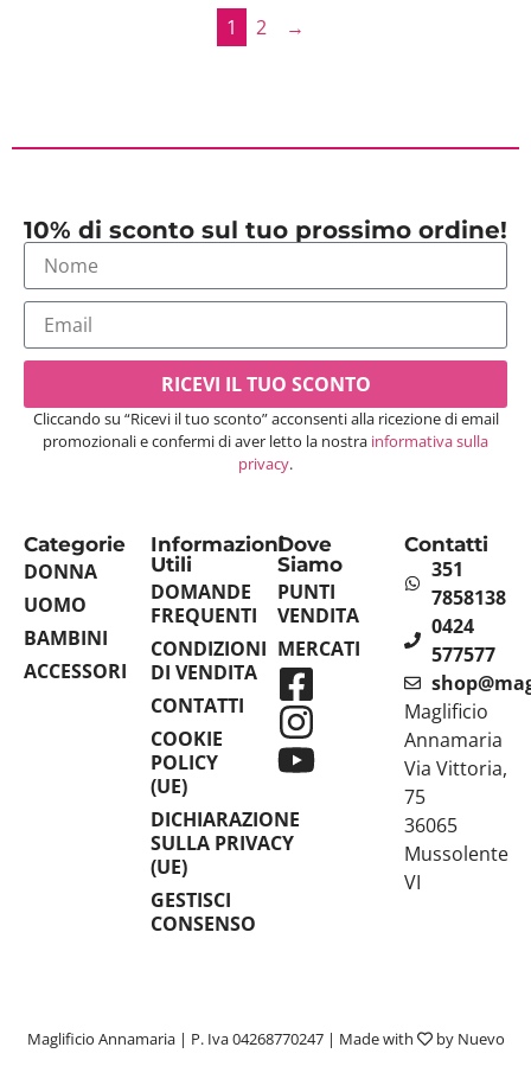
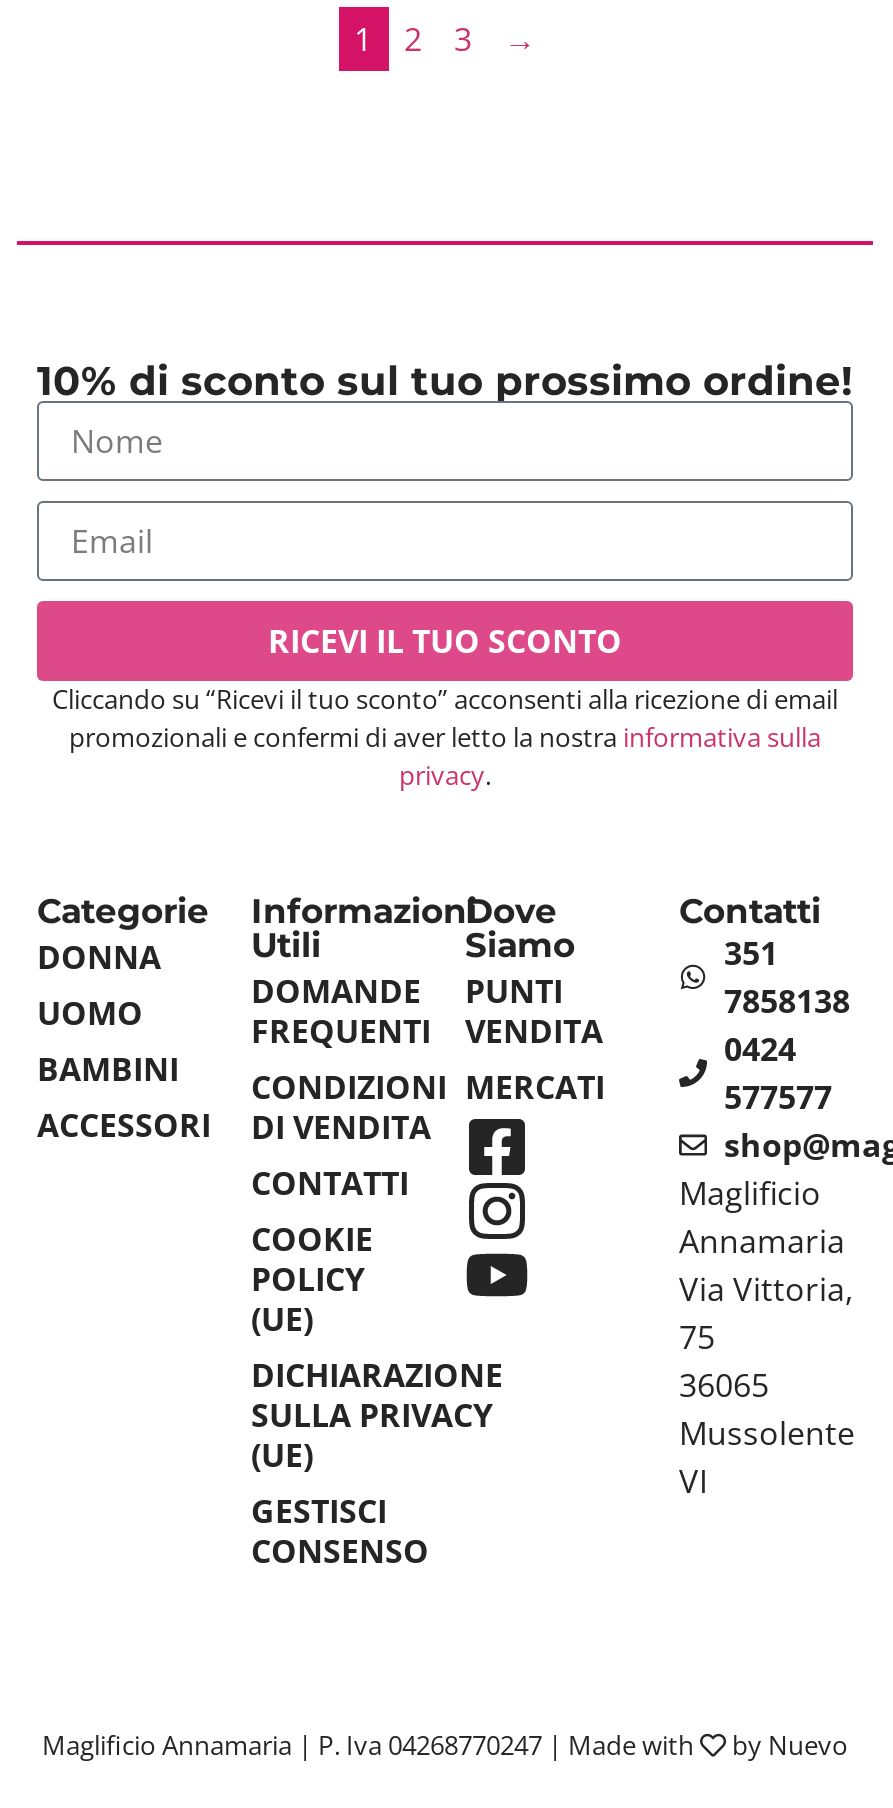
+ 3
